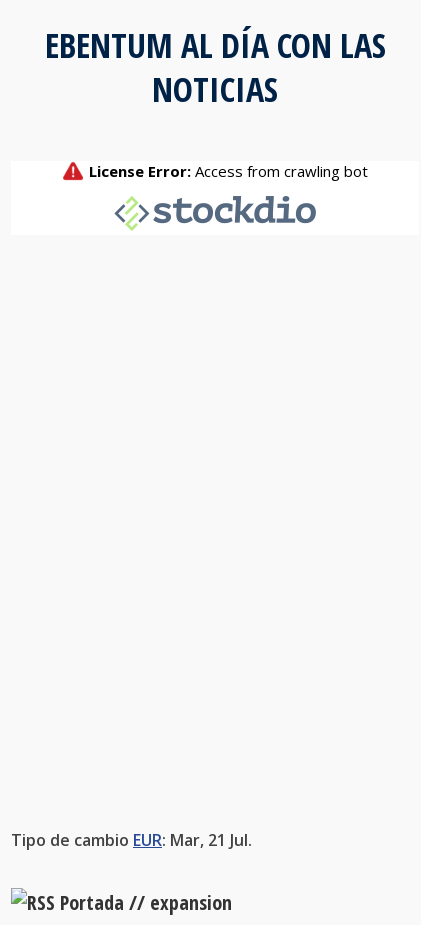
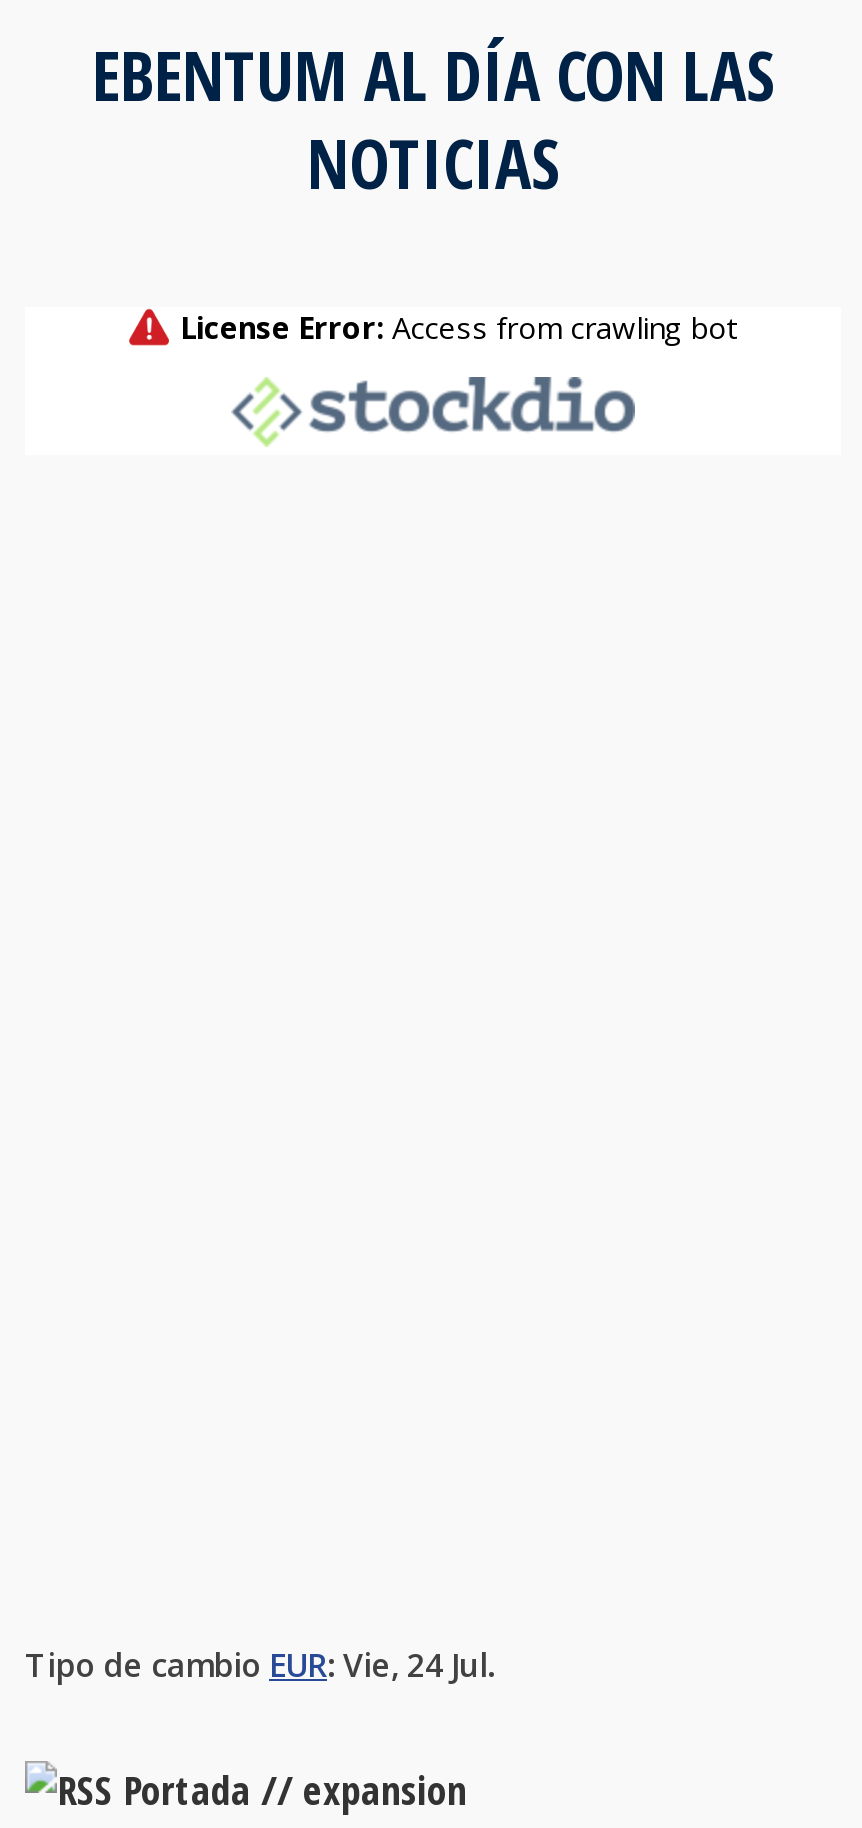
- Tipo de cambio EUR: Mar, 21 Jul.
+ Tipo de cambio EUR: Vie, 24 Jul.
